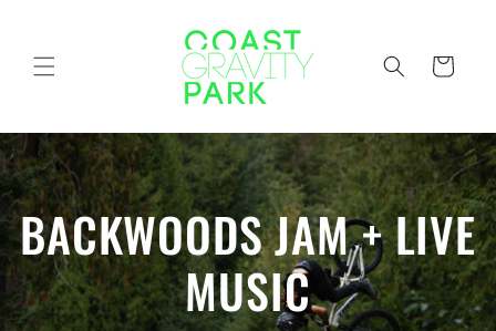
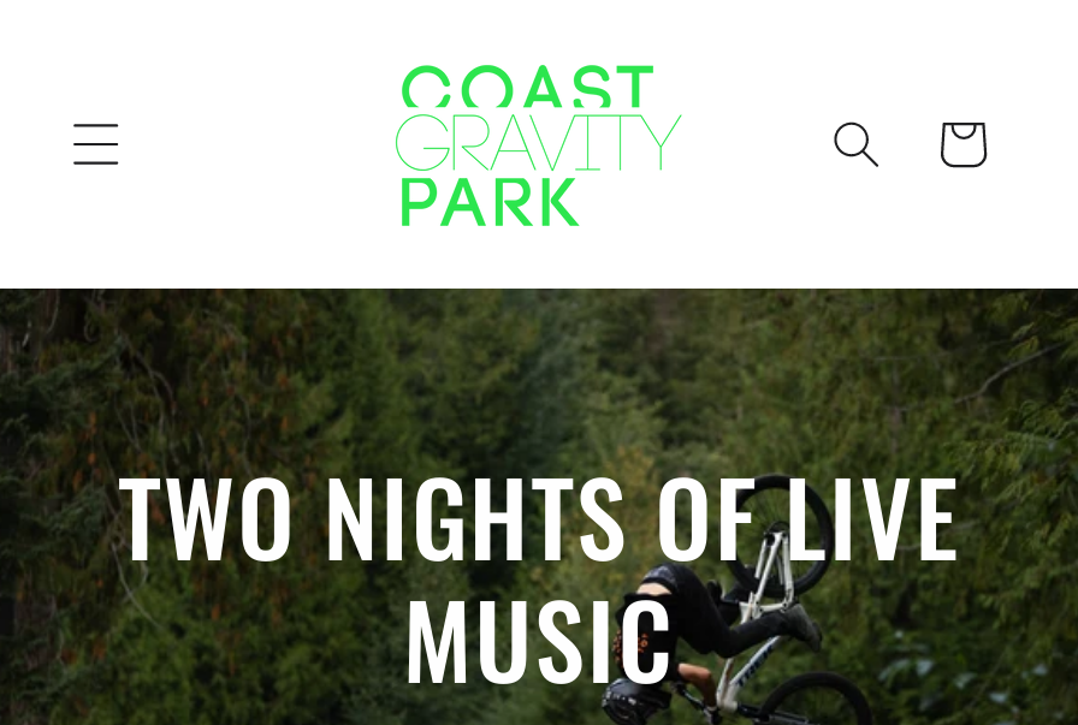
- BACKWOODS JAM + LIVE
+ TWO NIGHTS OF LIVE
